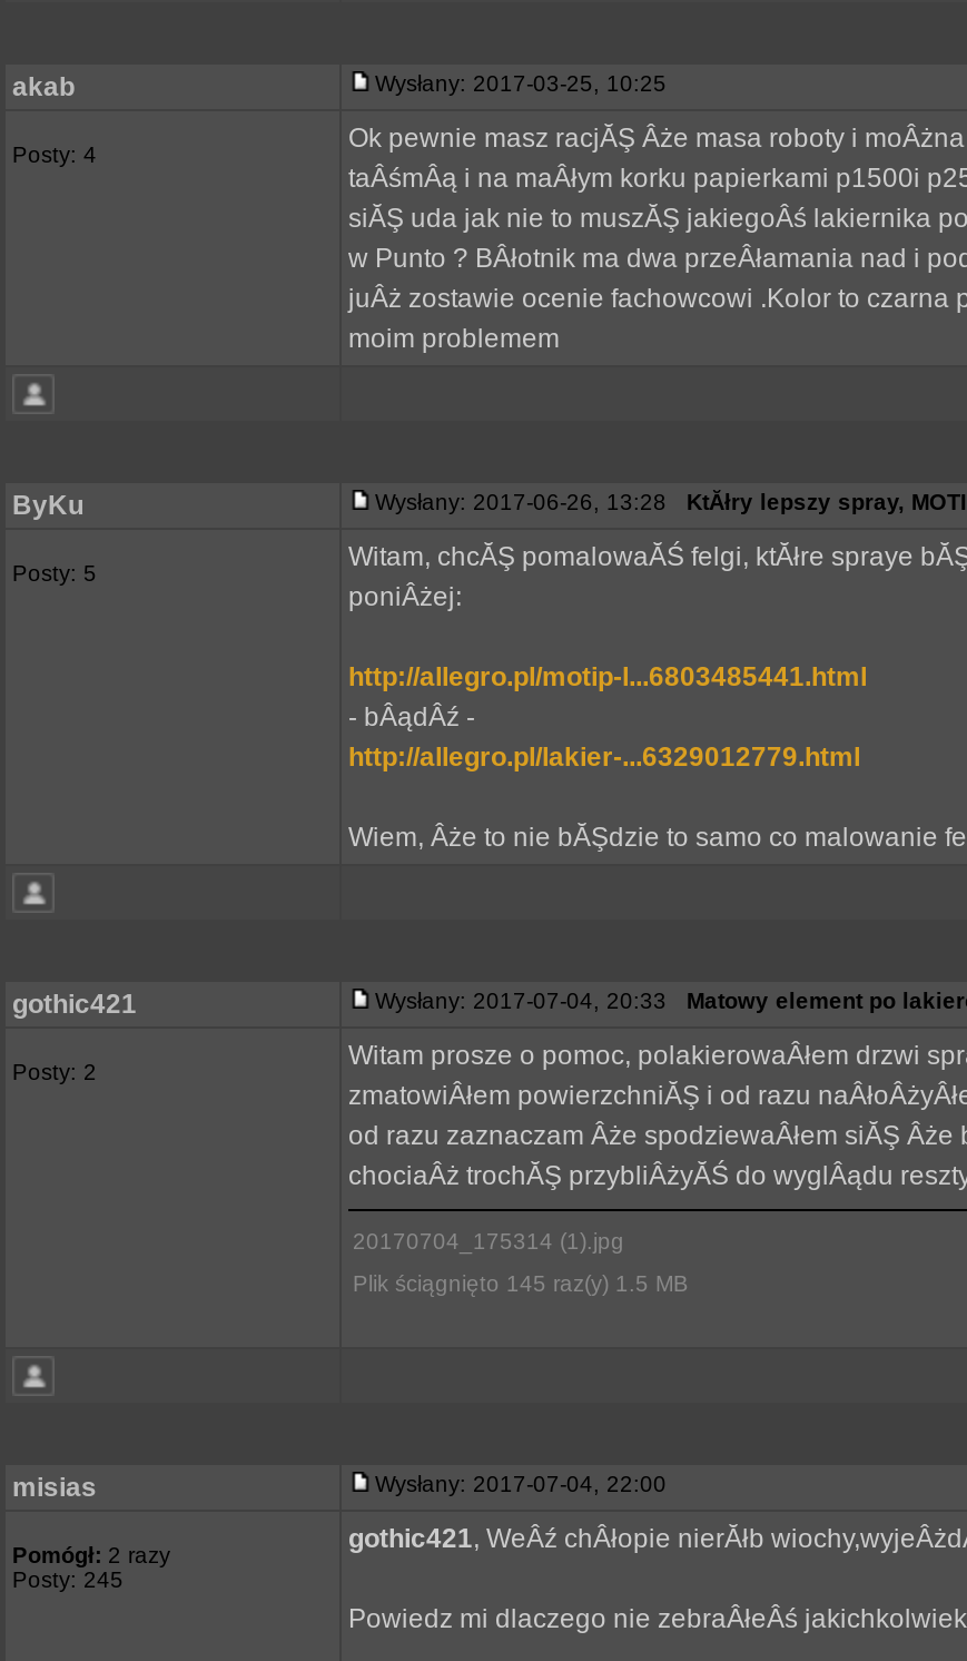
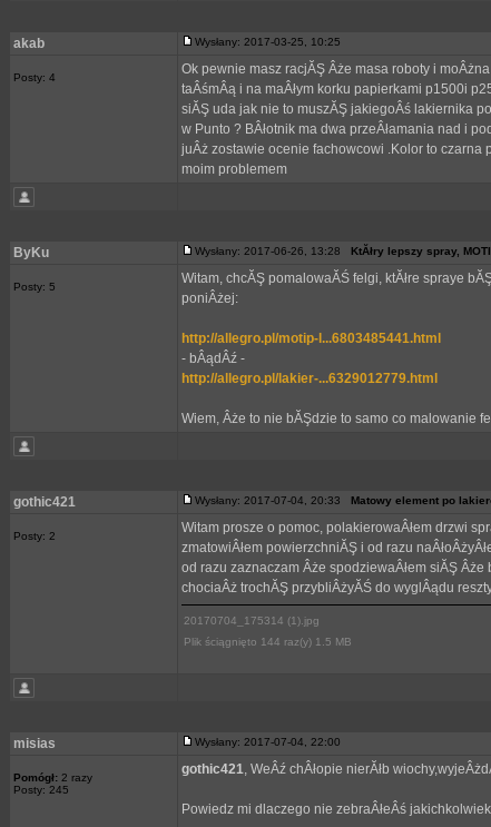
- Plik ściągnięto 145 raz(y) 1.5 MB
+ Plik ściągnięto 144 raz(y) 1.5 MB
